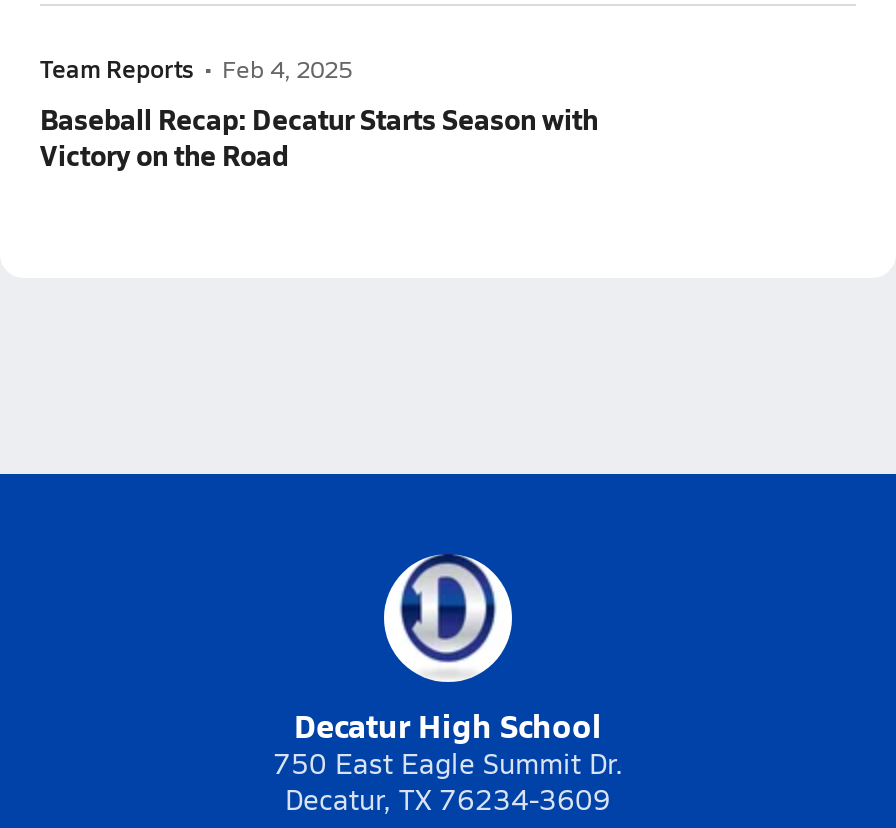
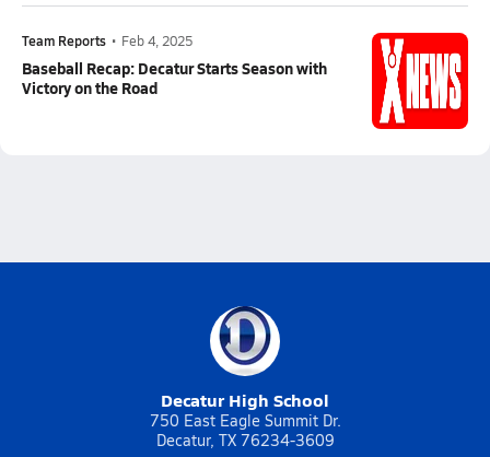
+ [image]
